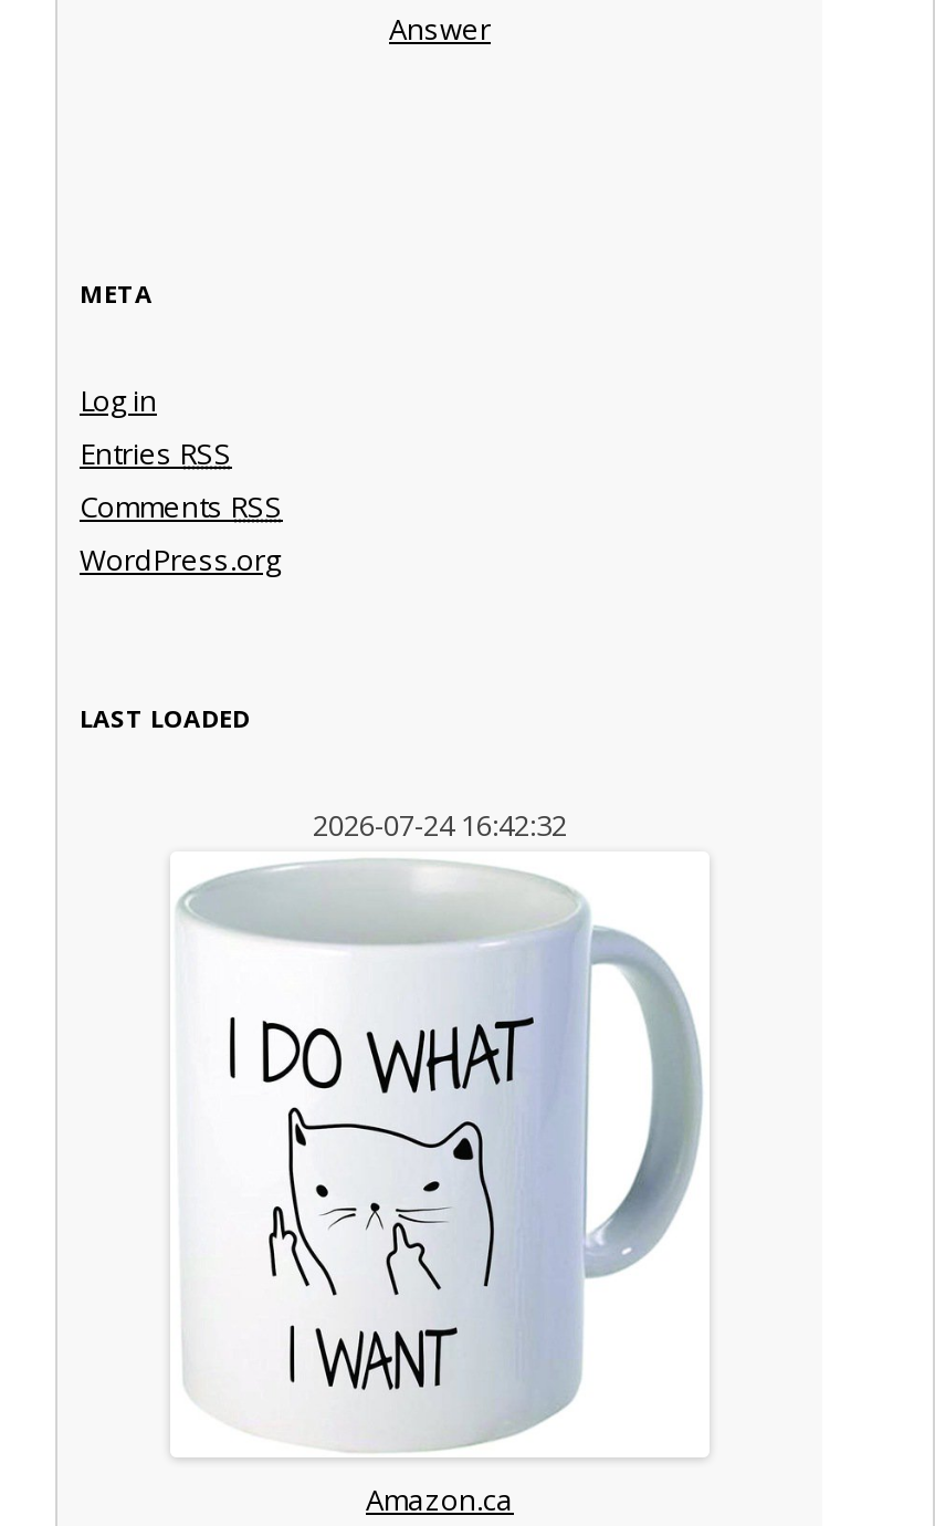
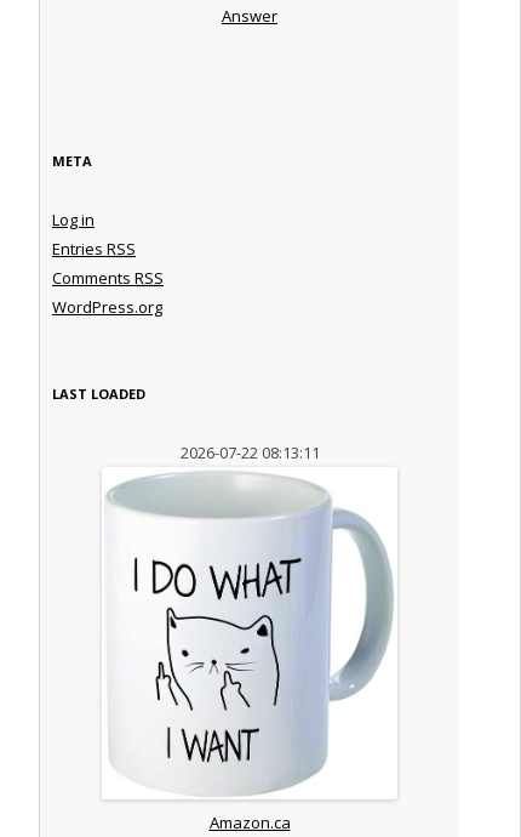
- 2026-07-24 16:42:32
+ 2026-07-22 08:13:11
